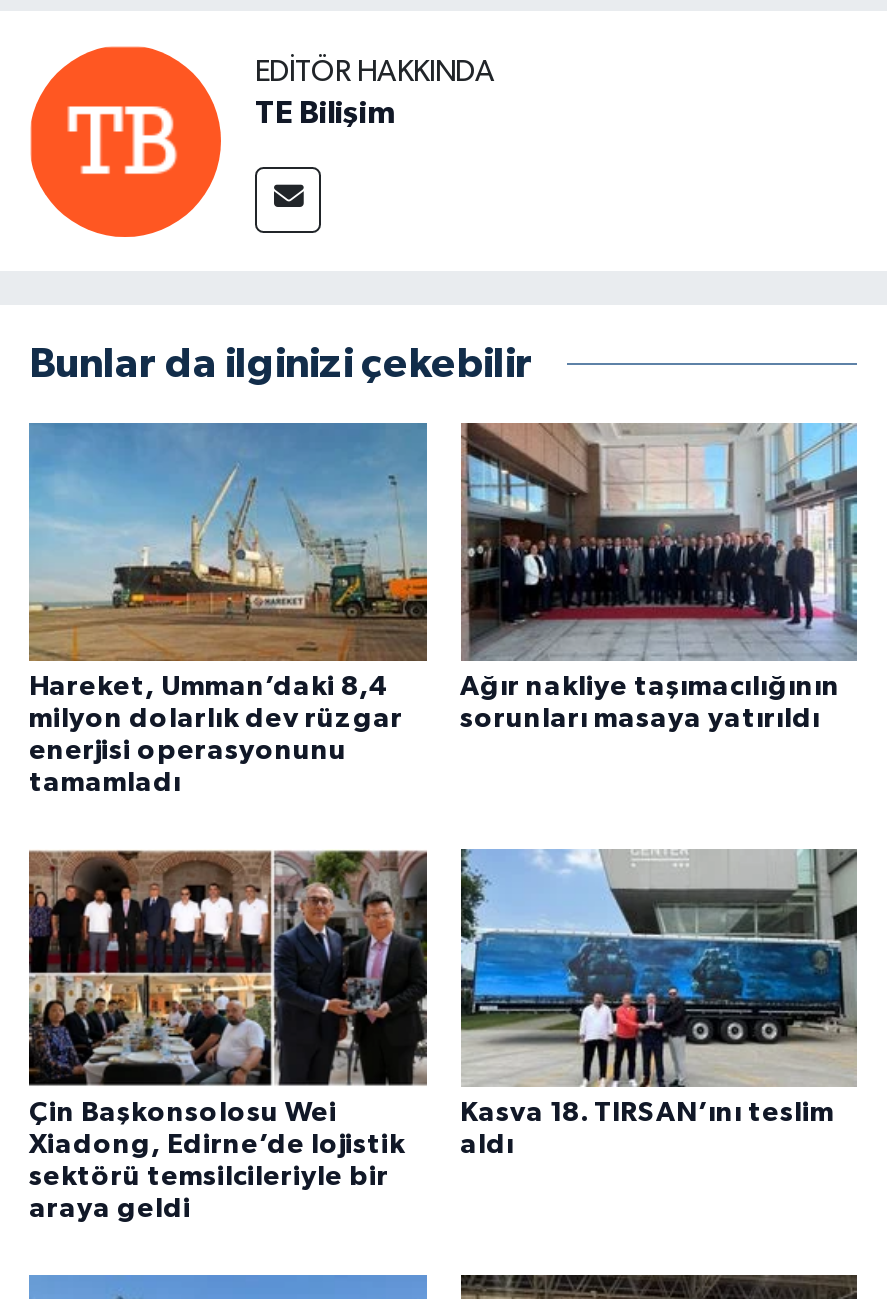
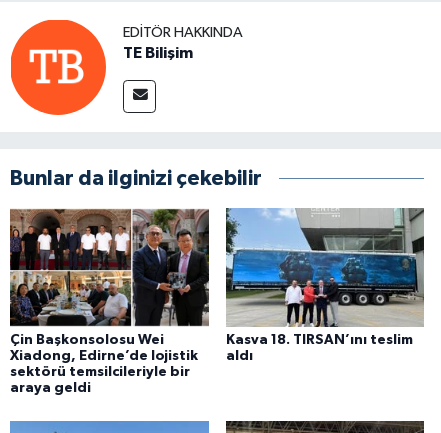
- [image]
- Hareket, Umman’daki 8,4
- milyon dolarlık dev rüzgar
- enerjisi operasyonunu
- tamamladı

- [image]
- Ağır nakliye taşımacılığının
- sorunları masaya yatırıldı
